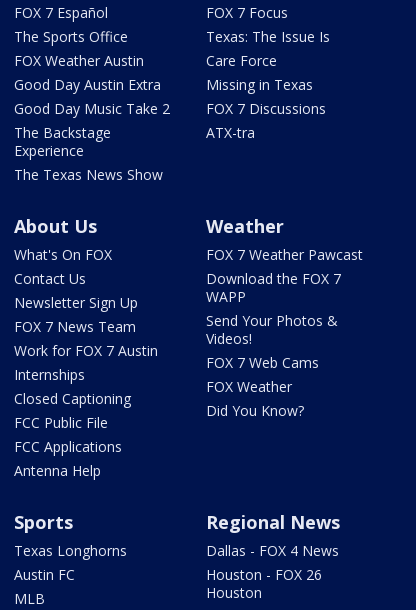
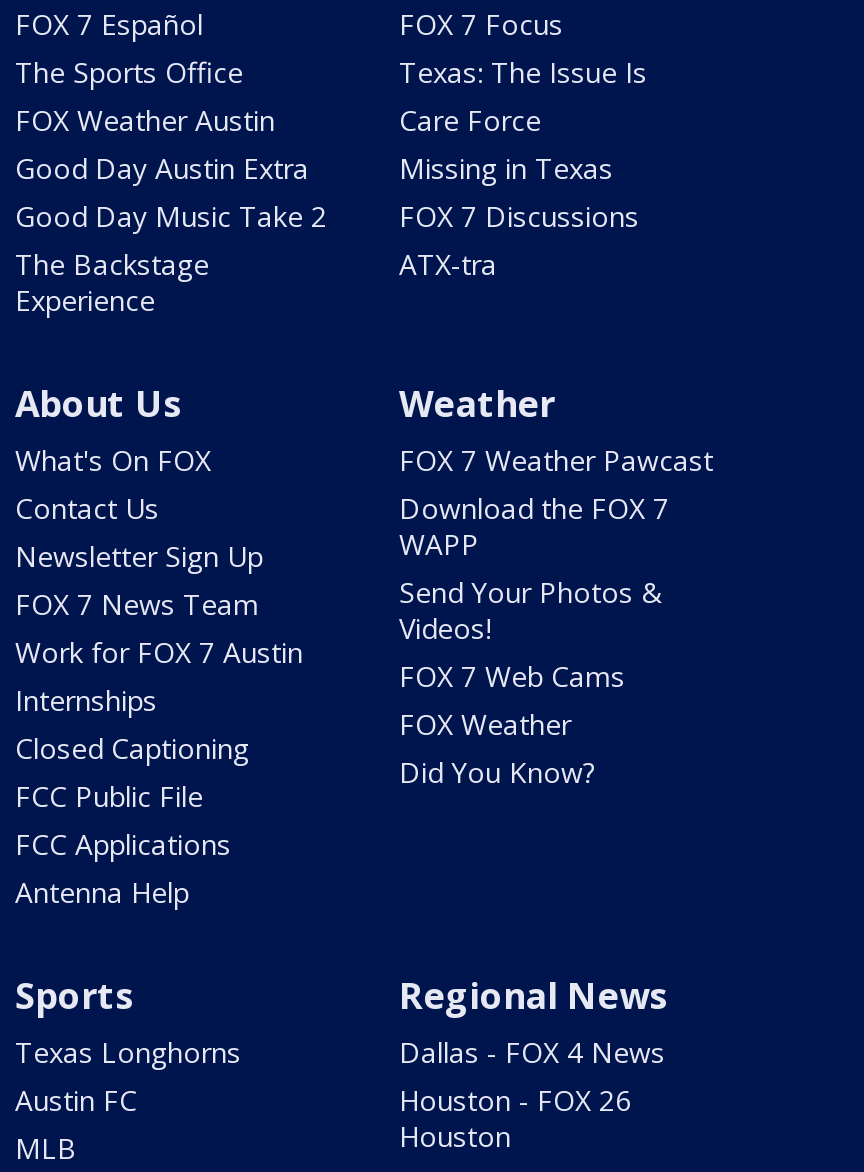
- The Texas News Show
